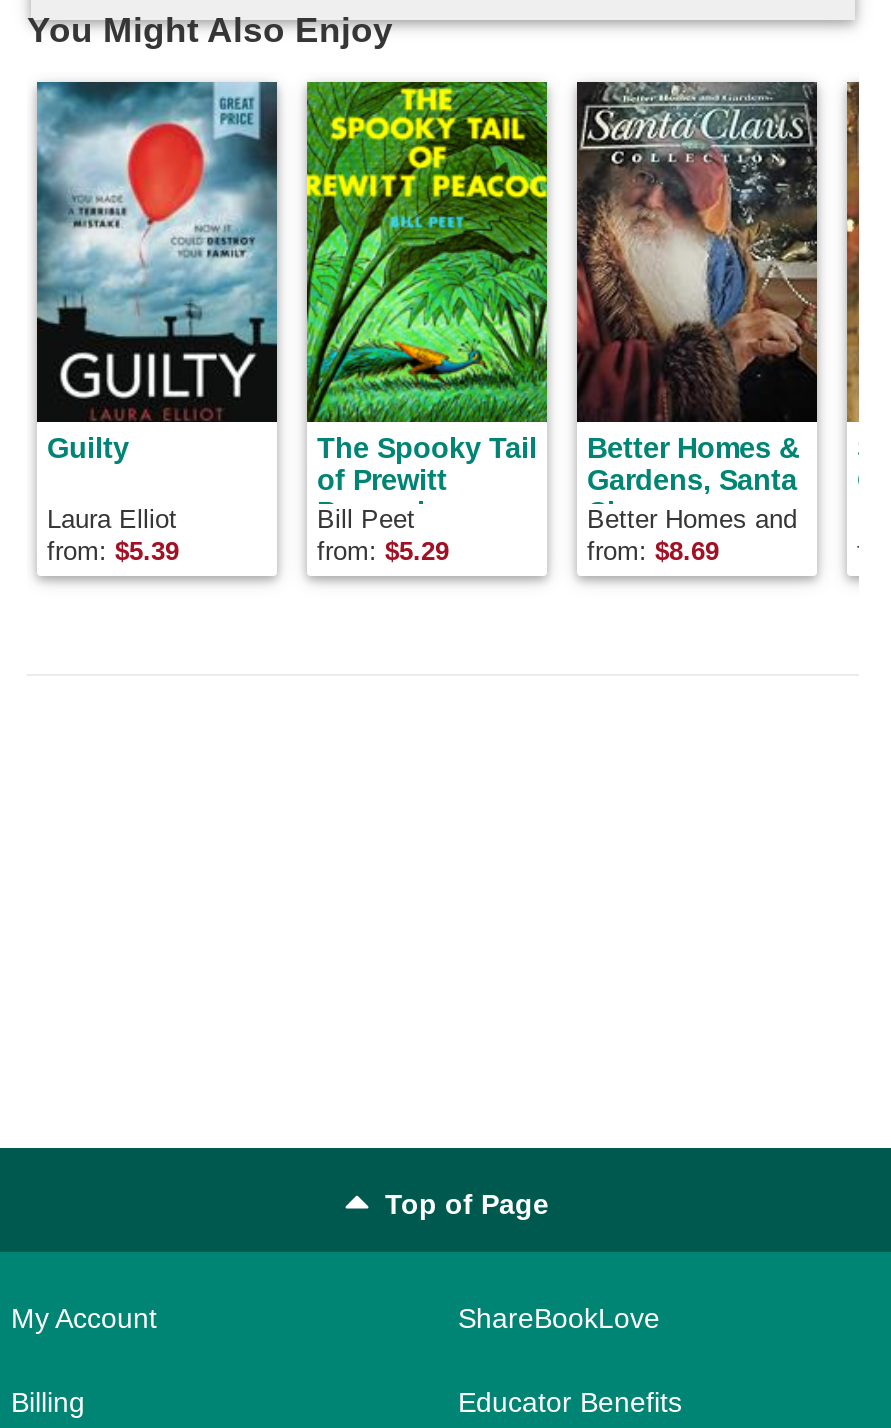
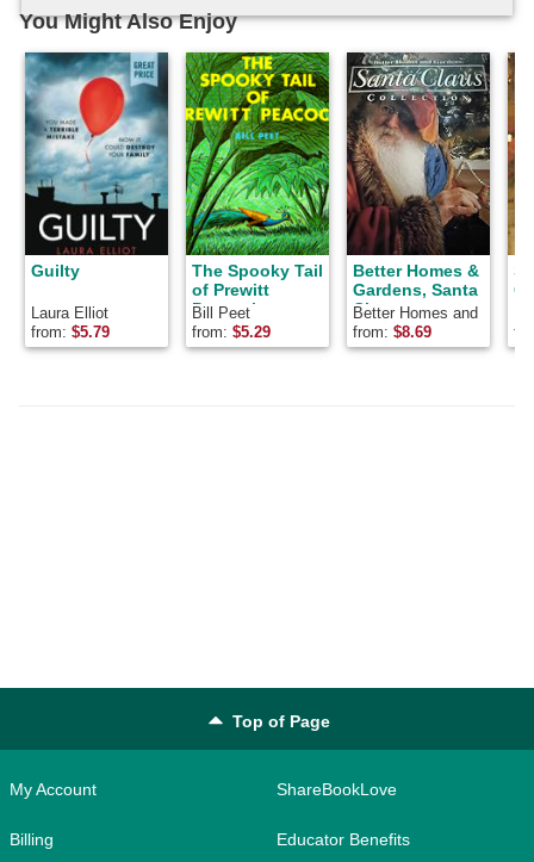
- from: $5.39
+ from: $5.79
